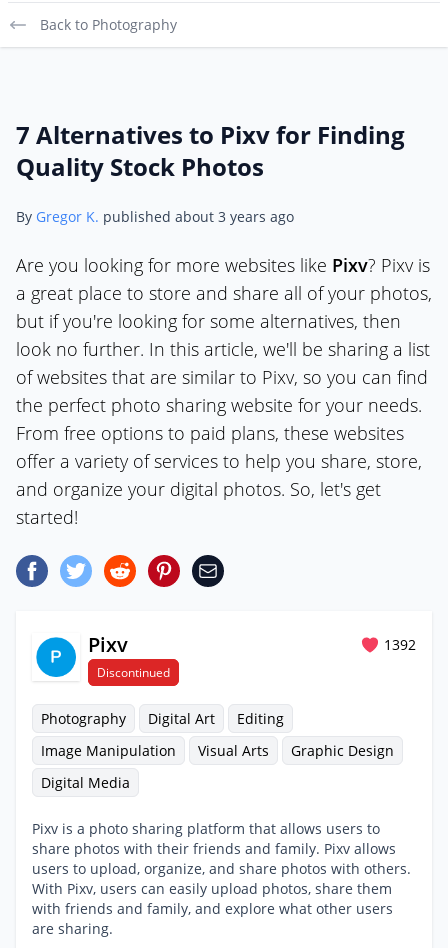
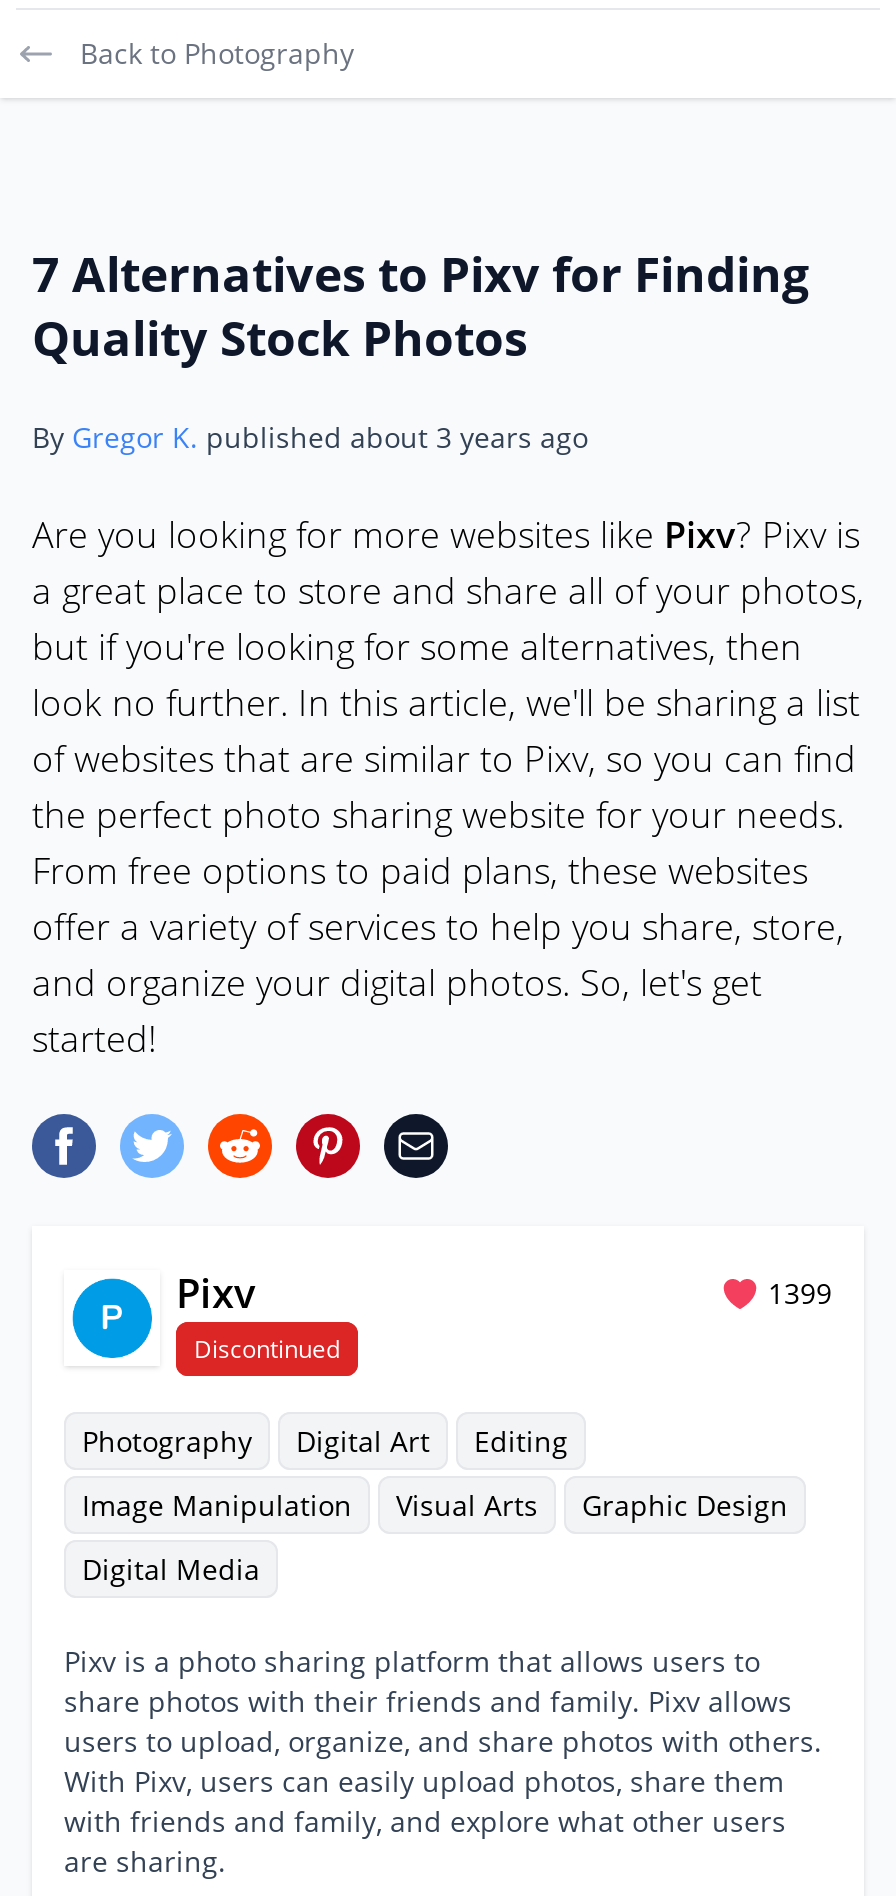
- 1392
+ 1399
